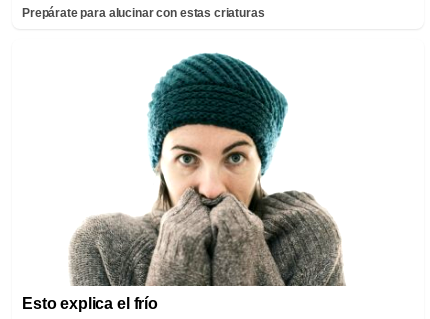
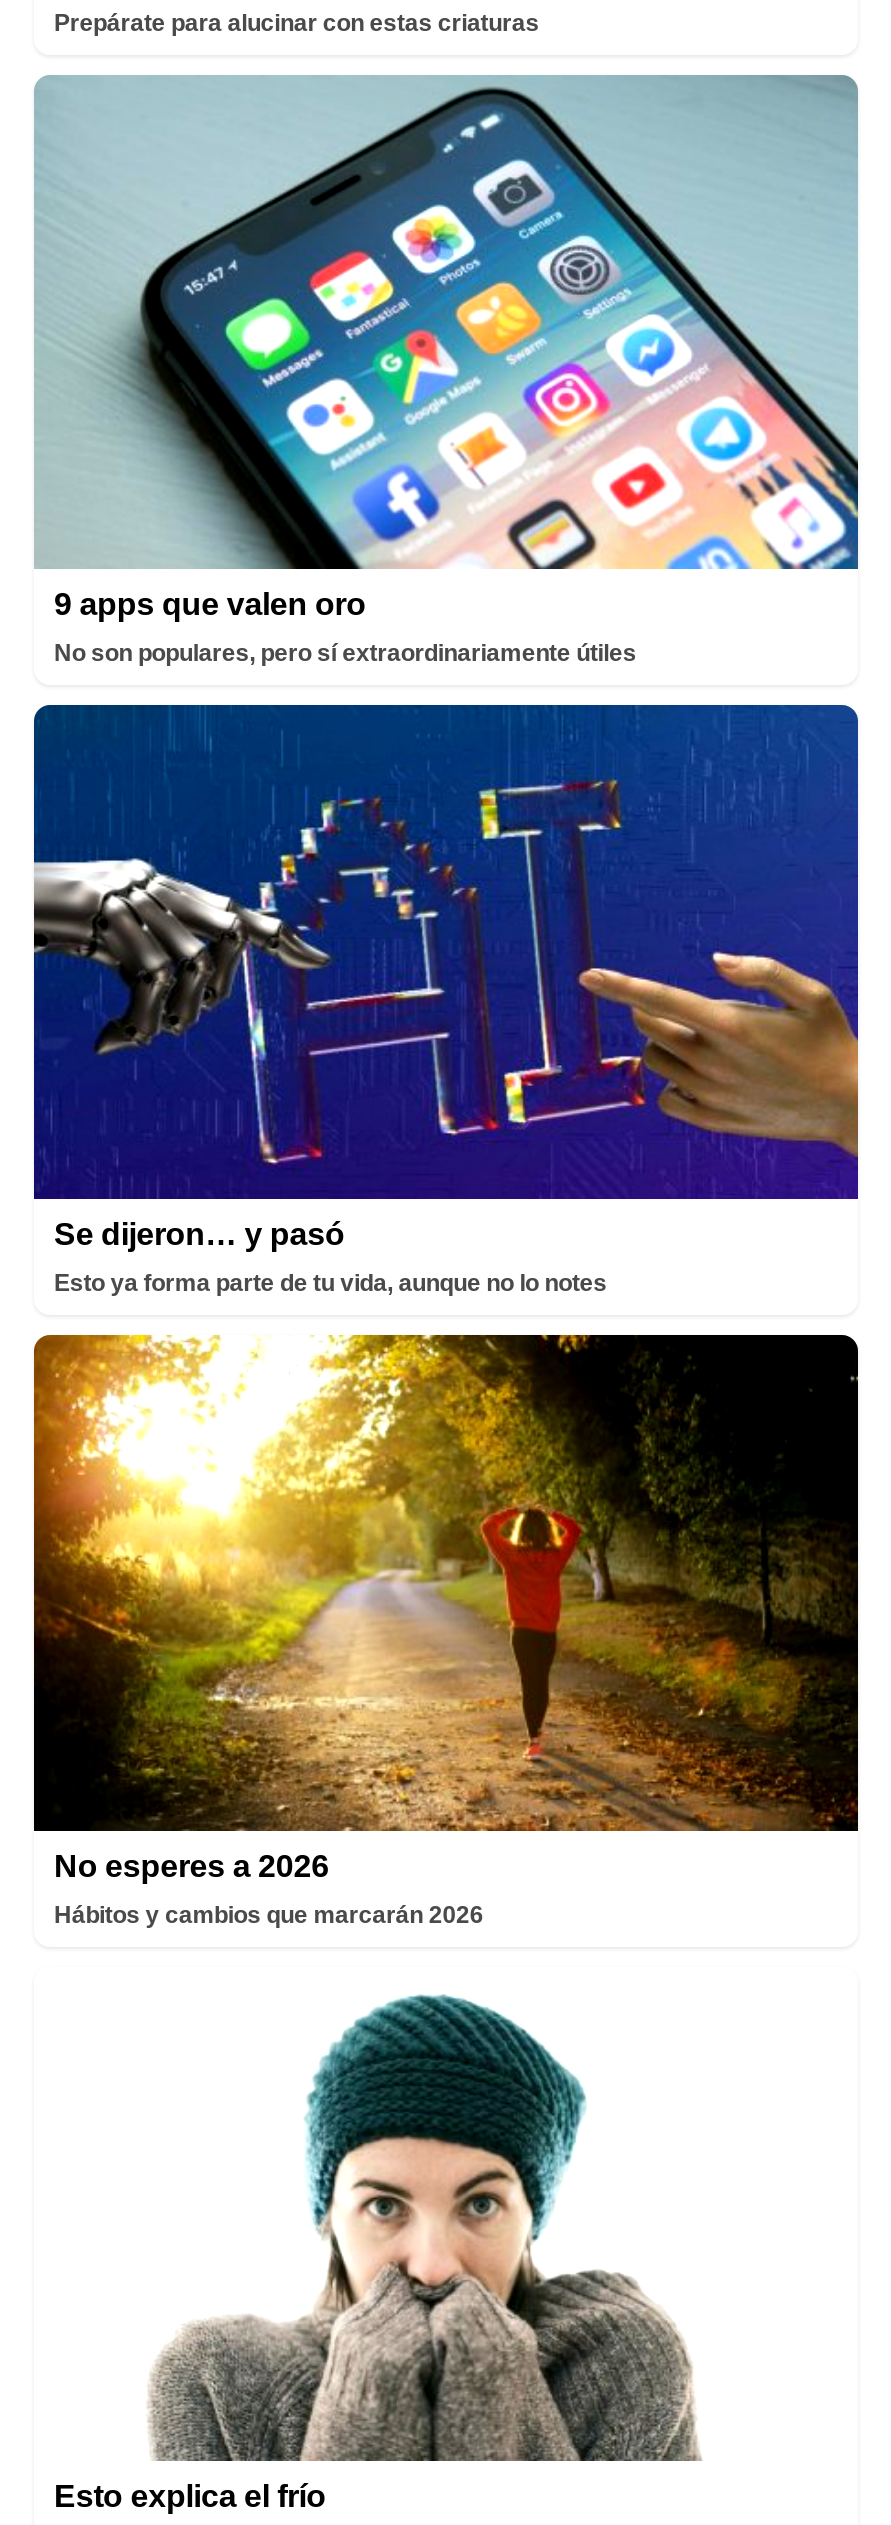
+ [image]
+ 9 apps que valen oro
+ No son populares, pero sí extraordinariamente útiles

+ [image]
+ Se dijeron… y pasó
+ Esto ya forma parte de tu vida, aunque no lo notes

+ [image]
+ No esperes a 2026
+ Hábitos y cambios que marcarán 2026
